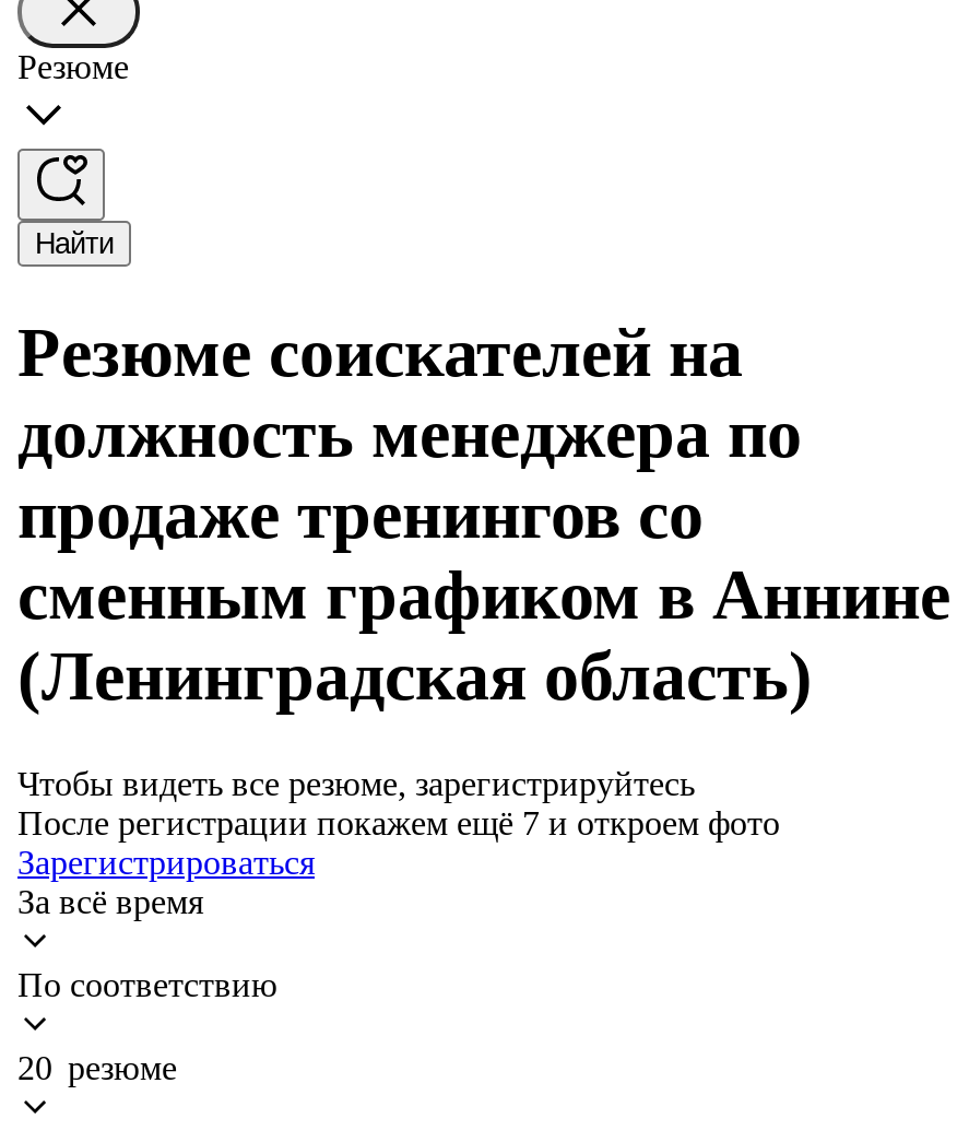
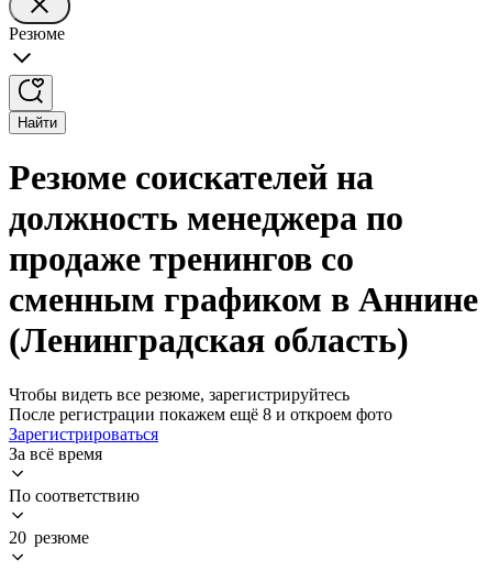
- После регистрации покажем ещё 7 и откроем фото
+ После регистрации покажем ещё 8 и откроем фото
